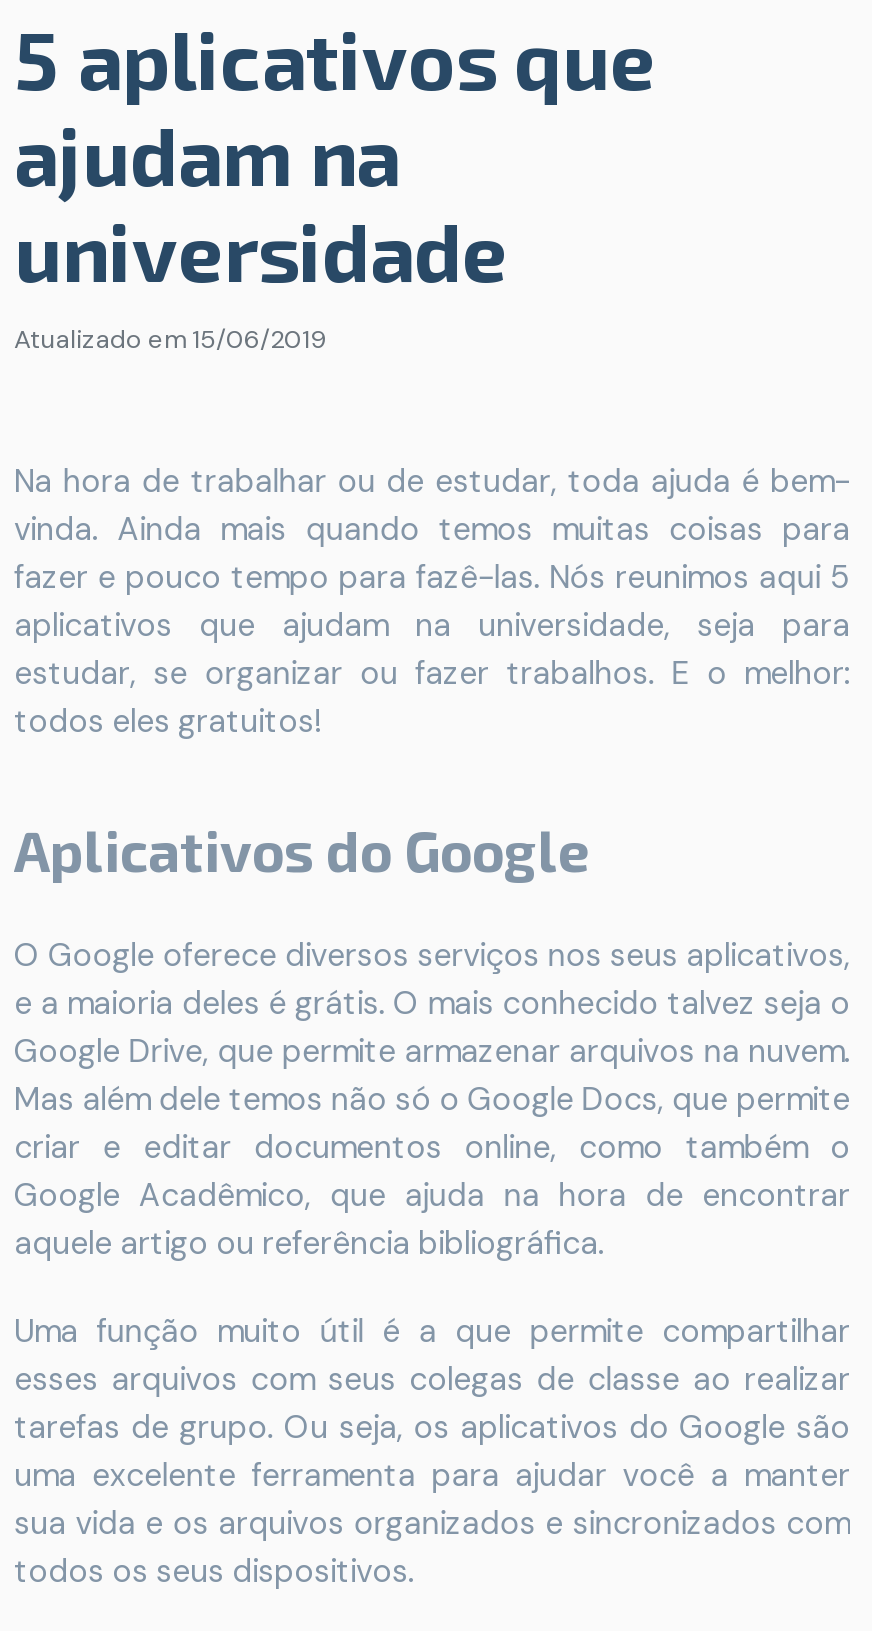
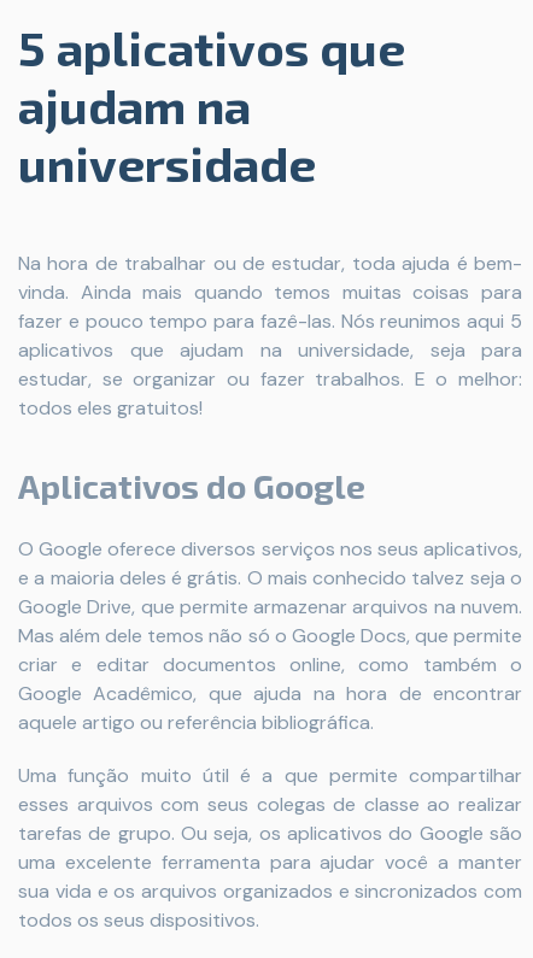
- Atualizado em 15/06/2019
